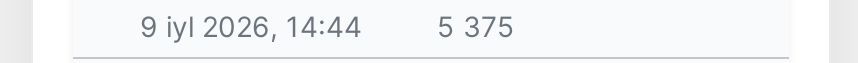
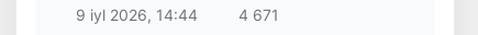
- 5 375
+ 4 671
